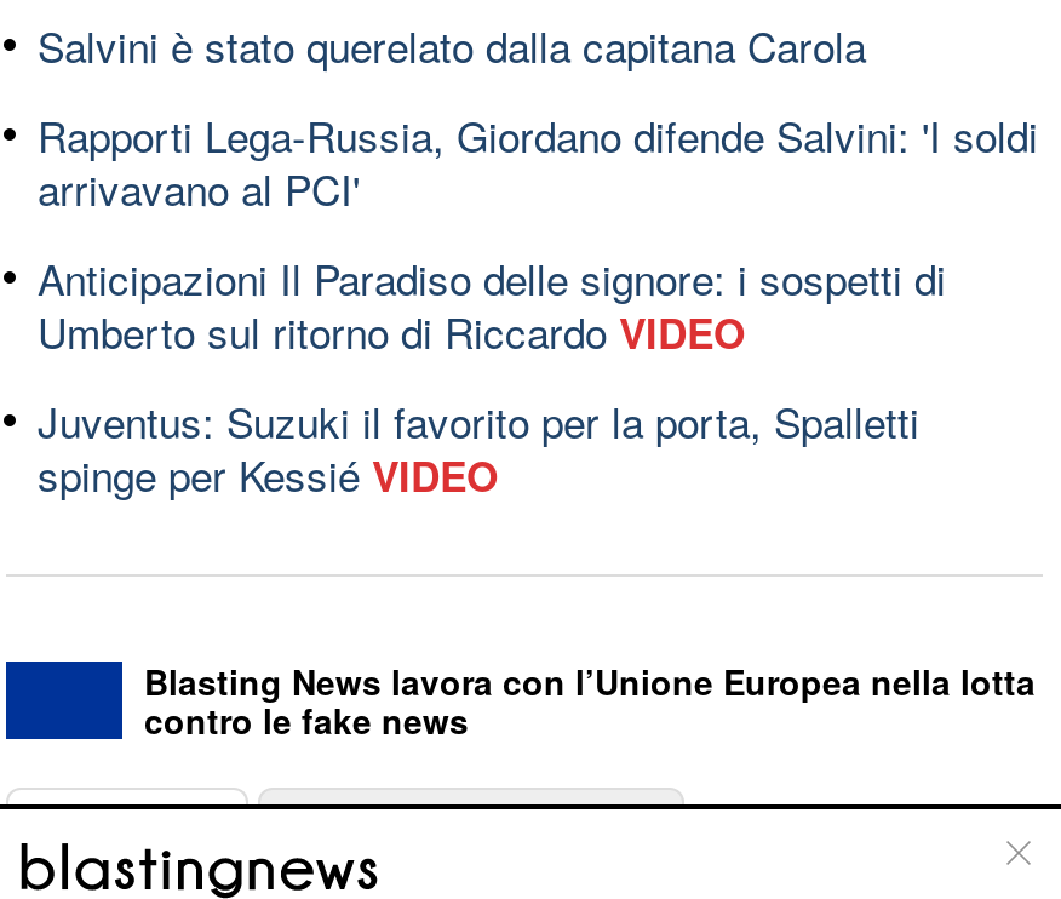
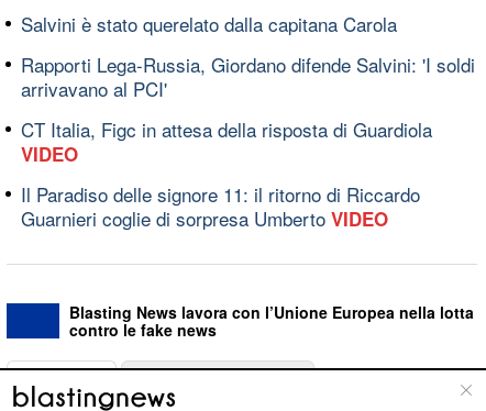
- Anticipazioni Il Paradiso delle signore: i sospetti di
- Umberto sul ritorno di RiccardoVIDEO
+ CT Italia, Figc in attesa della risposta di Guardiola
+ VIDEO

- Juventus: Suzuki il favorito per la porta, Spalletti
- spinge per Kessié VIDEO
+ Il Paradiso delle signore 11: il ritorno di Riccardo
+ Guarnieri coglie di sorpresa Umberto VIDEO
